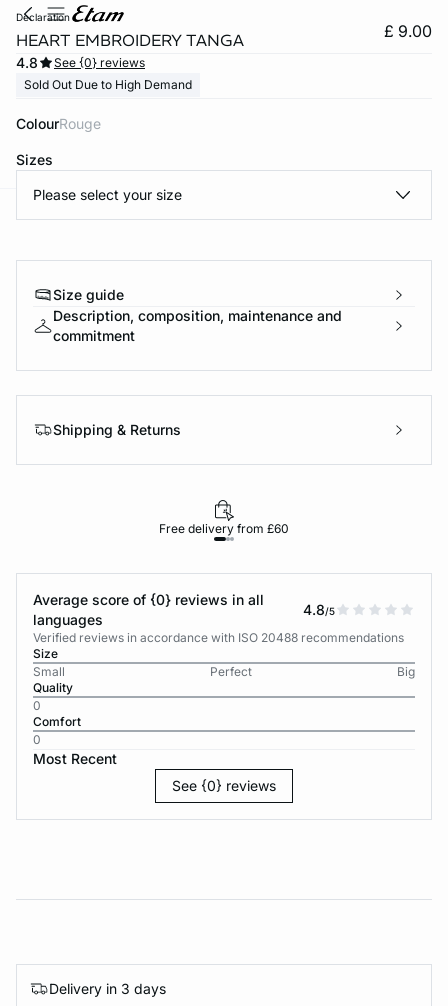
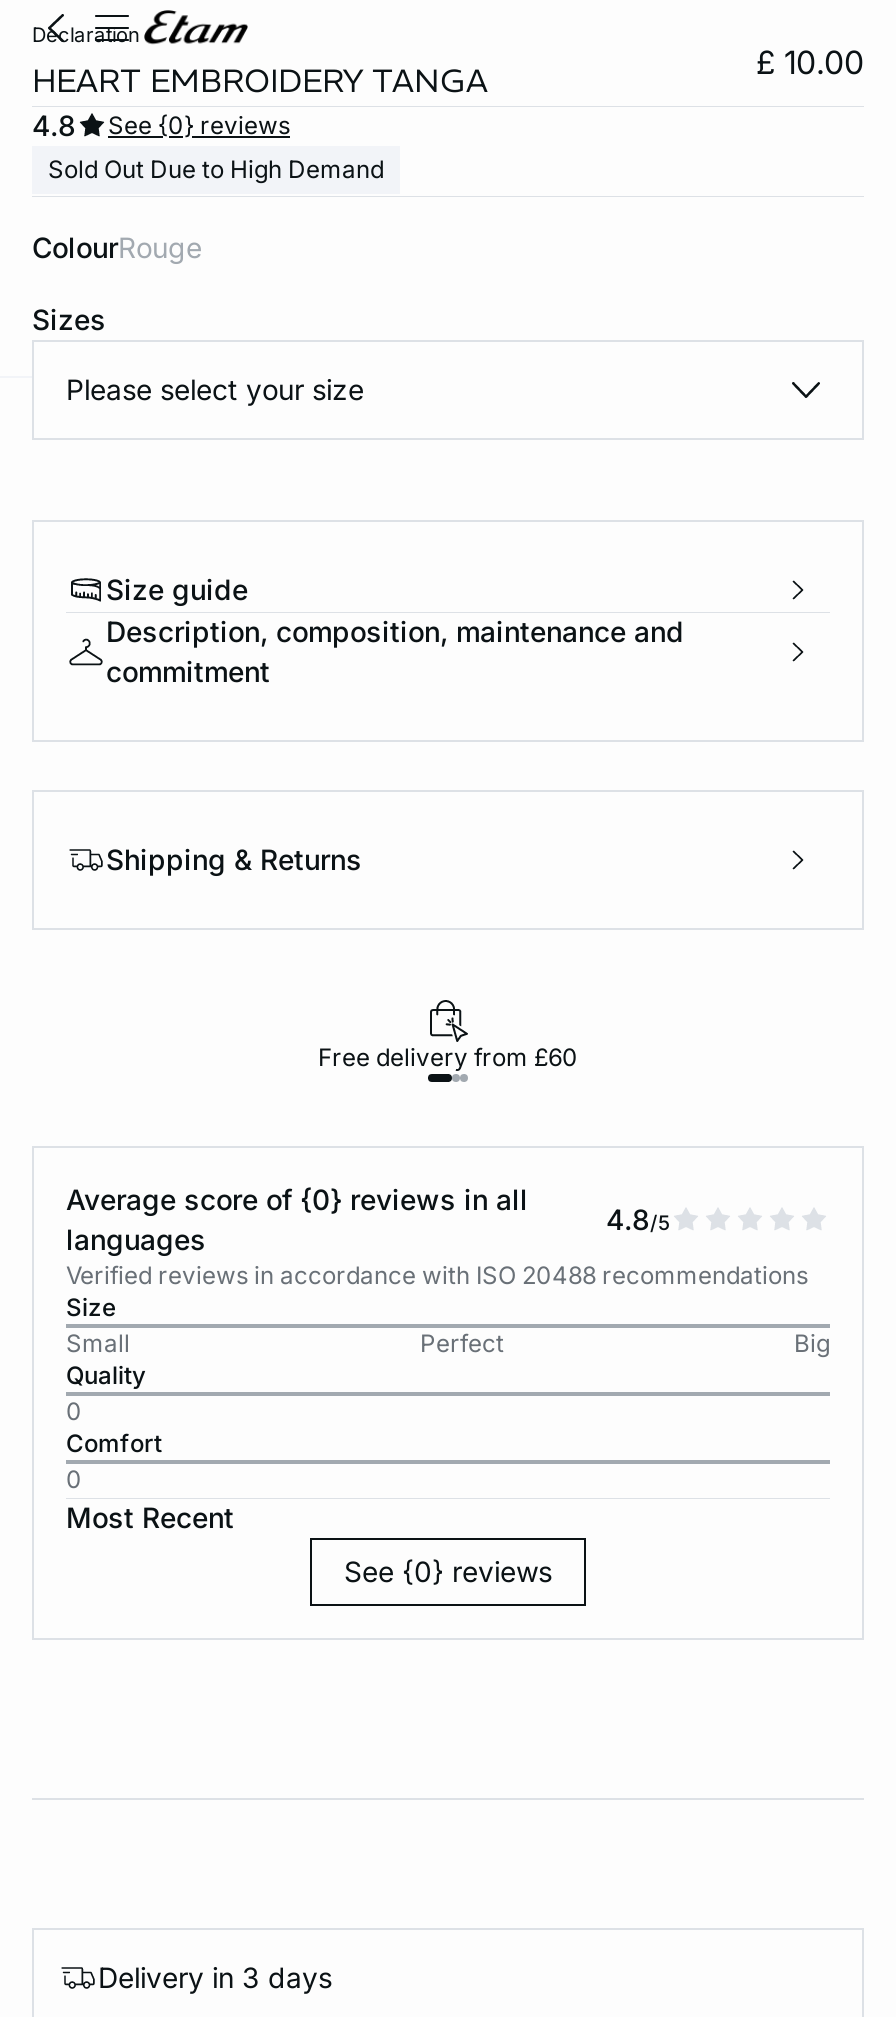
- £ 9.00
+ £ 10.00
